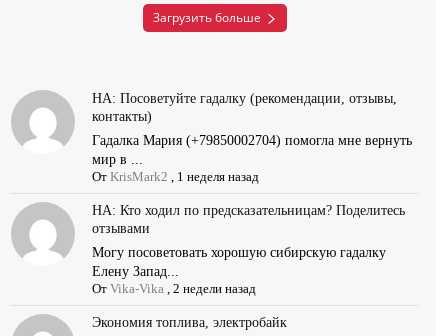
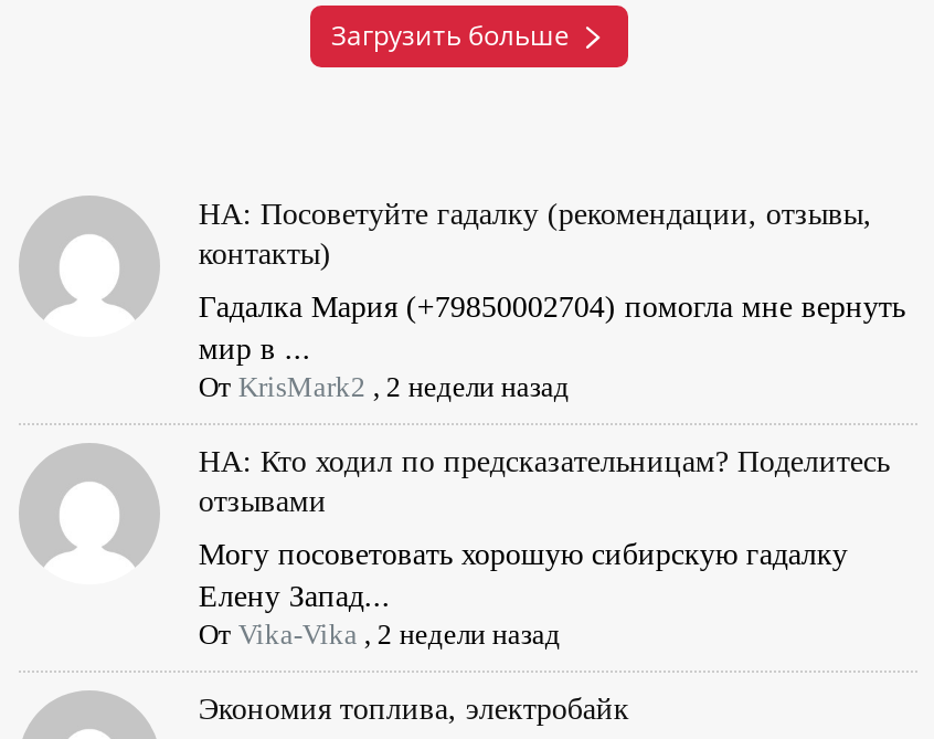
- От KrisMark2, 1 неделя назад
+ От KrisMark2, 2 недели назад
